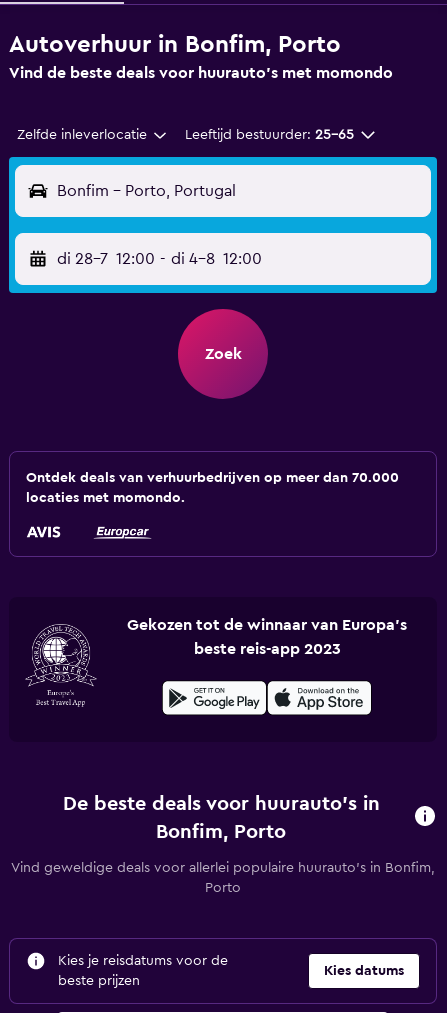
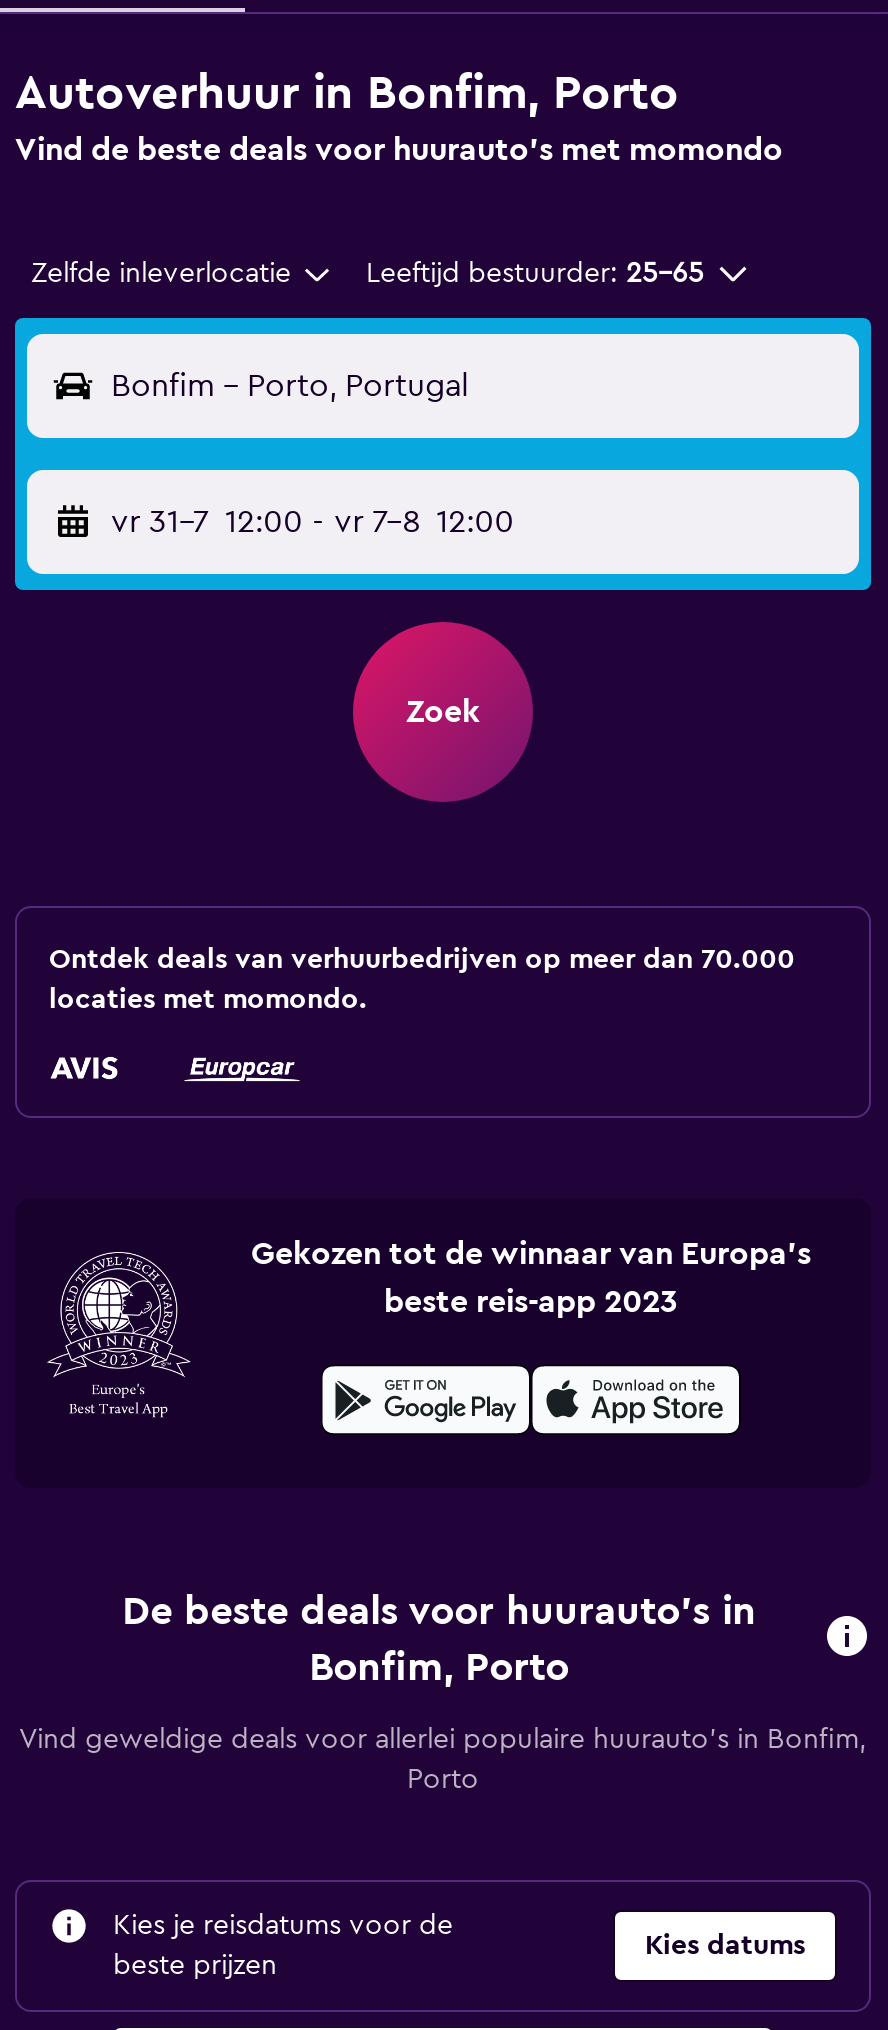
- di 28-7 12:00 - di 4-8 12:00
+ vr 31-7 12:00 - vr 7-8 12:00
